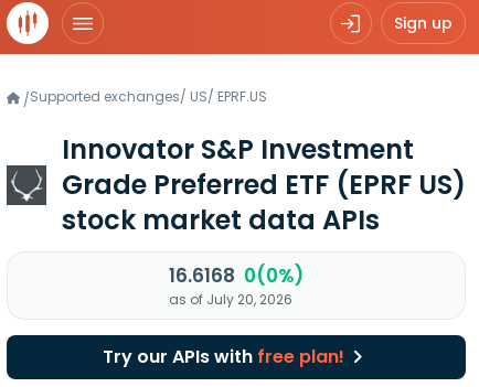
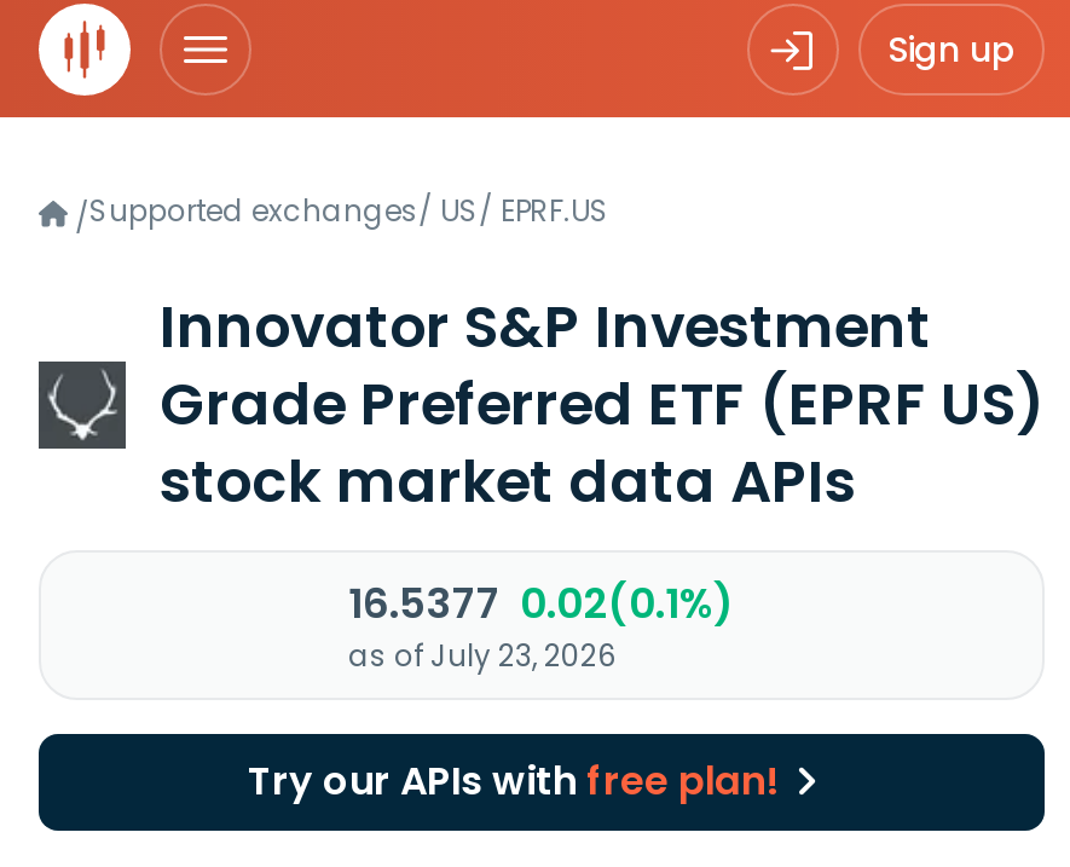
- 16.6168 0(0%)
+ 16.5377 0.02(0.1%)

- as of July 20, 2026
+ as of July 23, 2026
